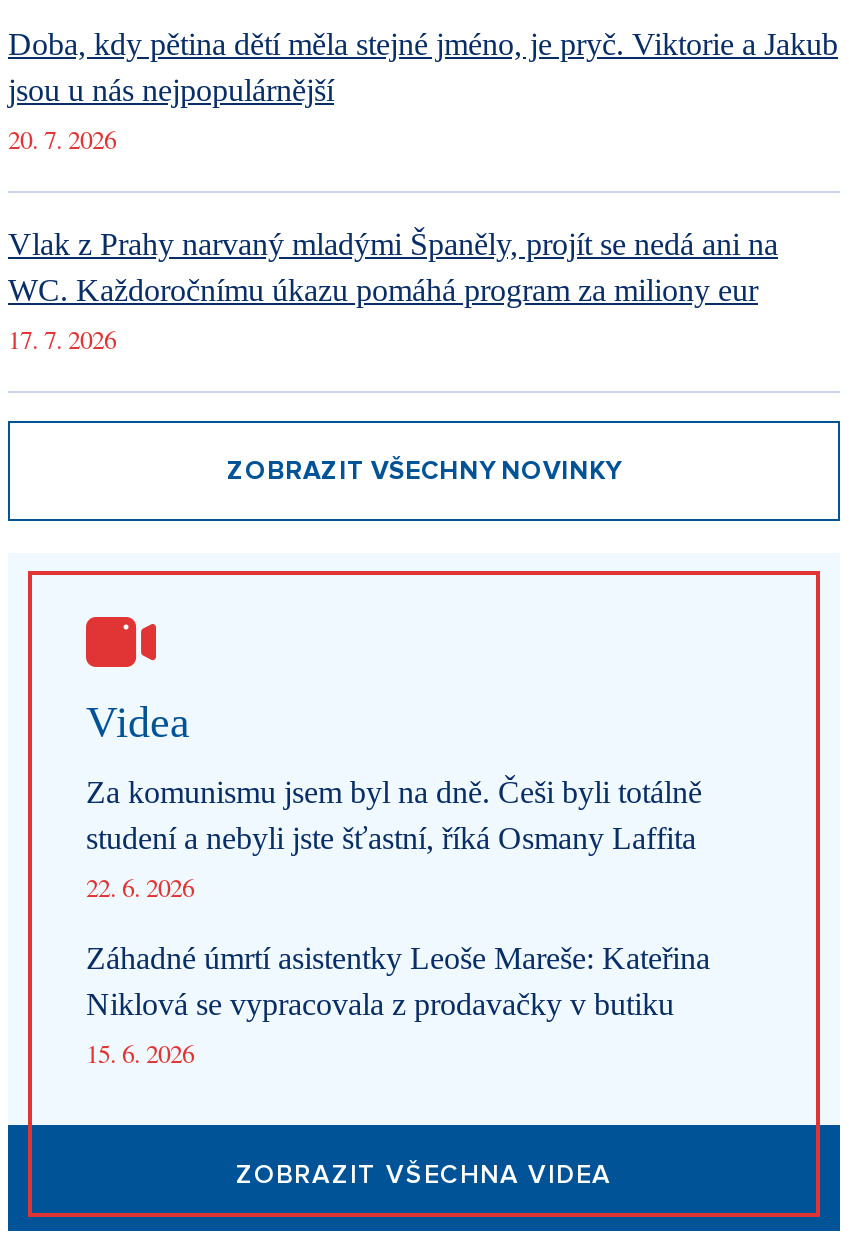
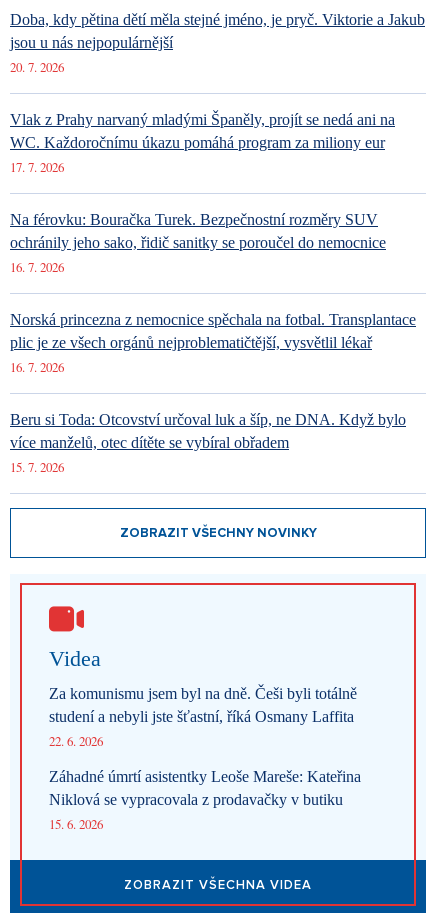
+ Na férovku: Bouračka Turek. Bezpečnostní rozměry SUV
+ ochránily jeho sako, řidič sanitky se poroučel do nemocnice
+ 16. 7. 2026
+ Norská princezna z nemocnice spěchala na fotbal. Transplantace
+ plic je ze všech orgánů nejproblematičtější, vysvětlil lékař
+ 16. 7. 2026
+ Beru si Toda: Otcovství určoval luk a šíp, ne DNA. Když bylo
+ více manželů, otec dítěte se vybíral obřadem
+ 15. 7. 2026
